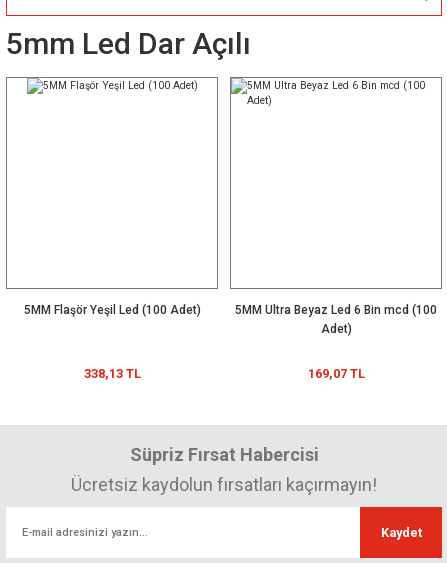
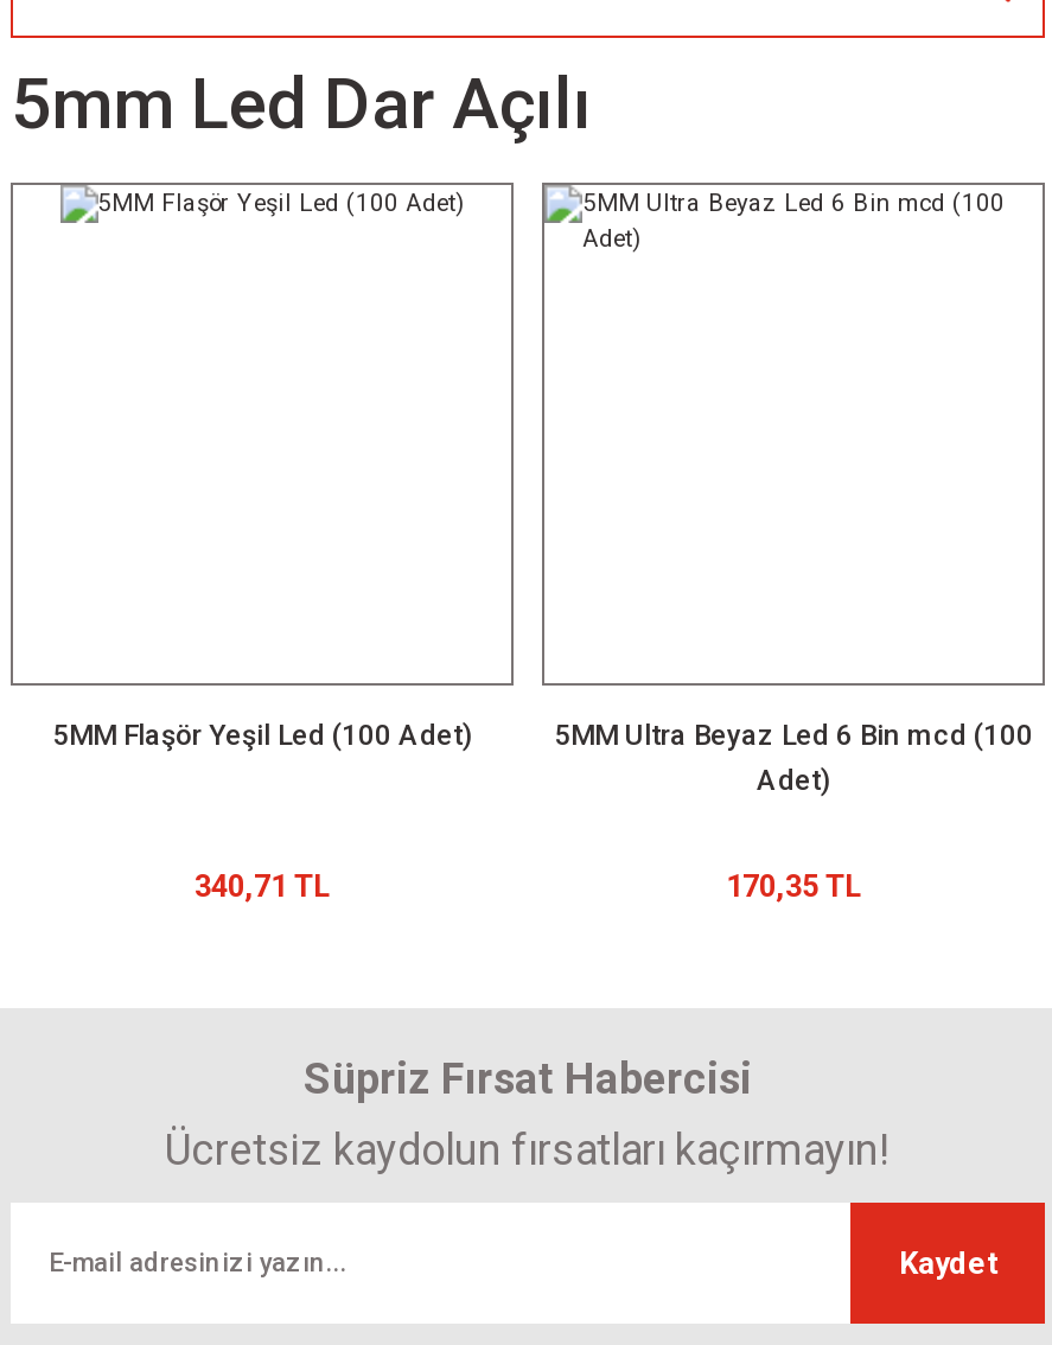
- 338,13 TL
+ 340,71 TL

- 169,07 TL
+ 170,35 TL
